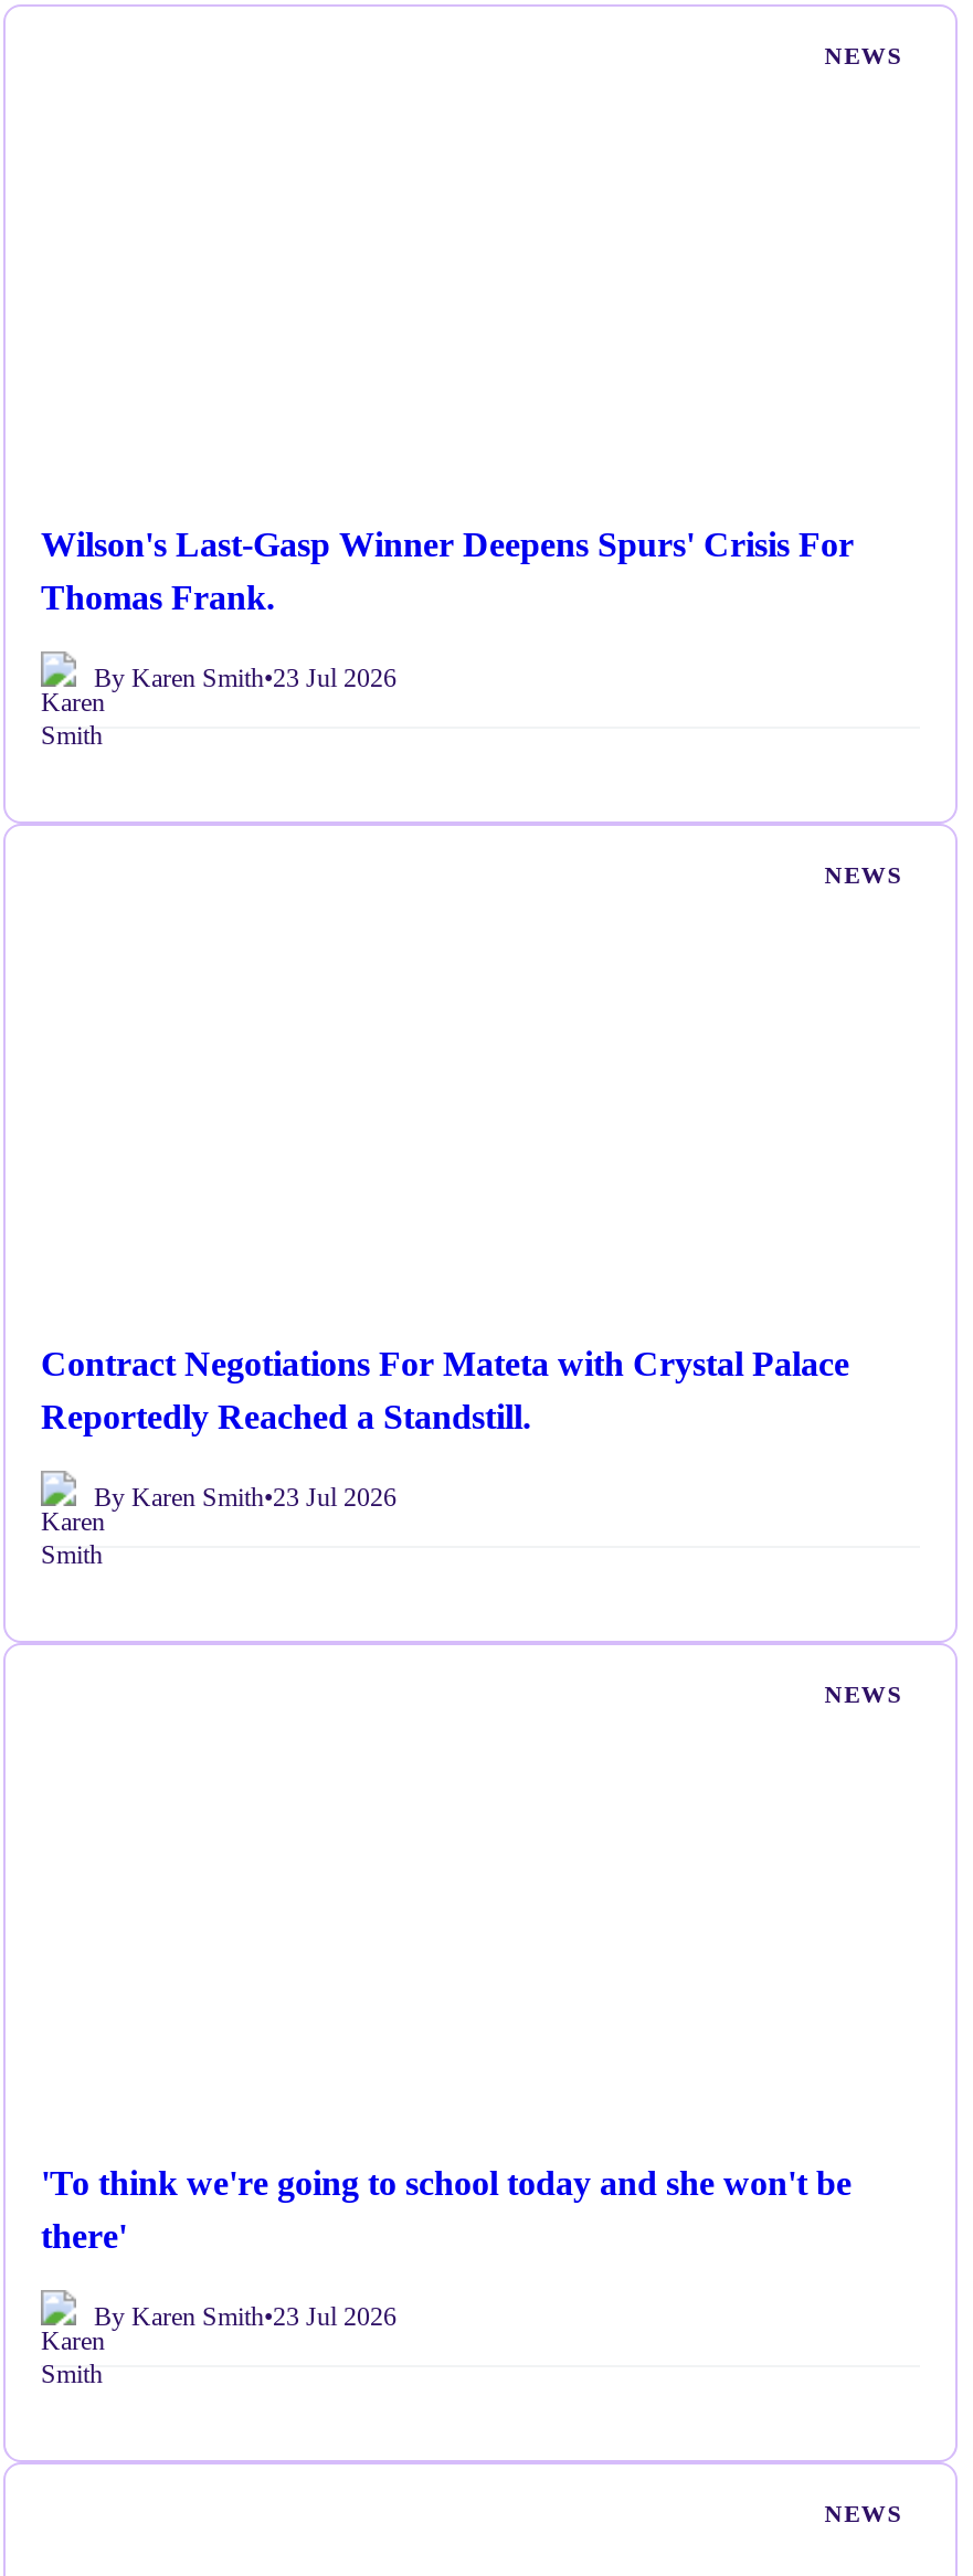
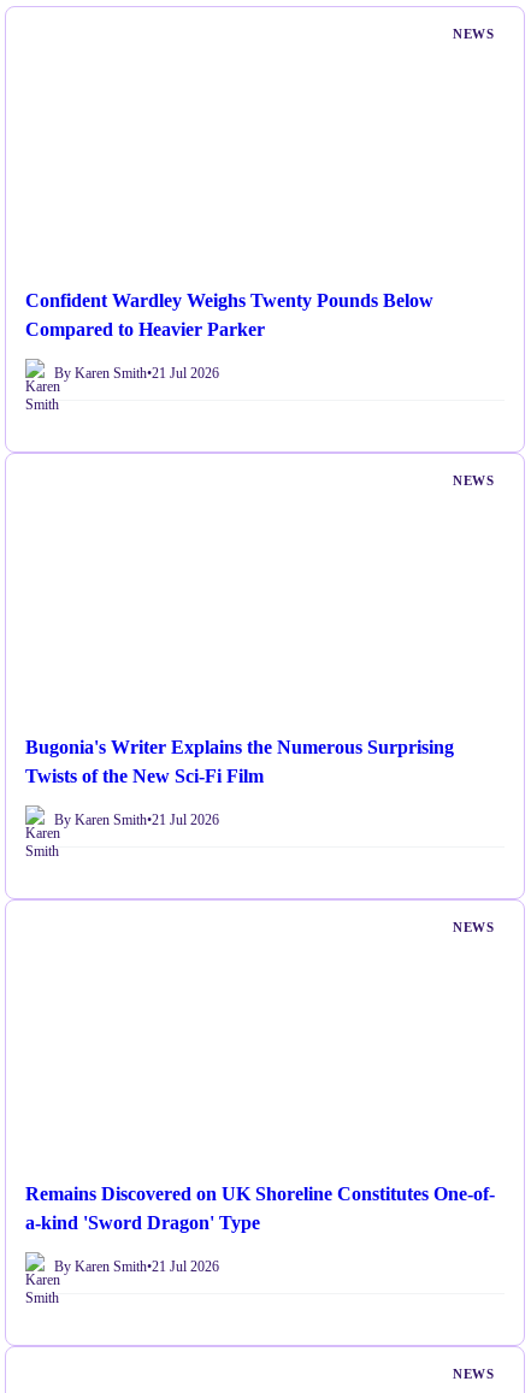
- Wilson's Last-Gasp Winner Deepens Spurs' Crisis For
- Thomas Frank.
+ Confident Wardley Weighs Twenty Pounds Below
+ Compared to Heavier Parker

- By Karen Smith•23 Jul 2026
+ By Karen Smith•21 Jul 2026

- Contract Negotiations For Mateta with Crystal Palace
- Reportedly Reached a Standstill.
+ Bugonia's Writer Explains the Numerous Surprising
+ Twists of the New Sci-Fi Film

- By Karen Smith•23 Jul 2026
+ By Karen Smith•21 Jul 2026

- 'To think we're going to school today and she won't be
- there'
+ Remains Discovered on UK Shoreline Constitutes One-of-
+ a-kind 'Sword Dragon' Type

- By Karen Smith•23 Jul 2026
+ By Karen Smith•21 Jul 2026
